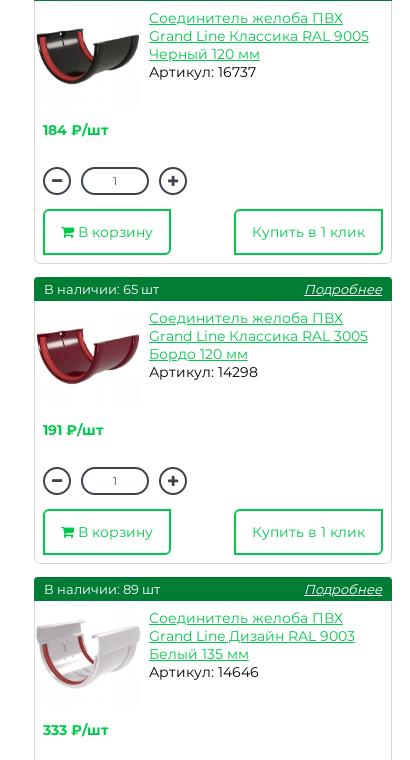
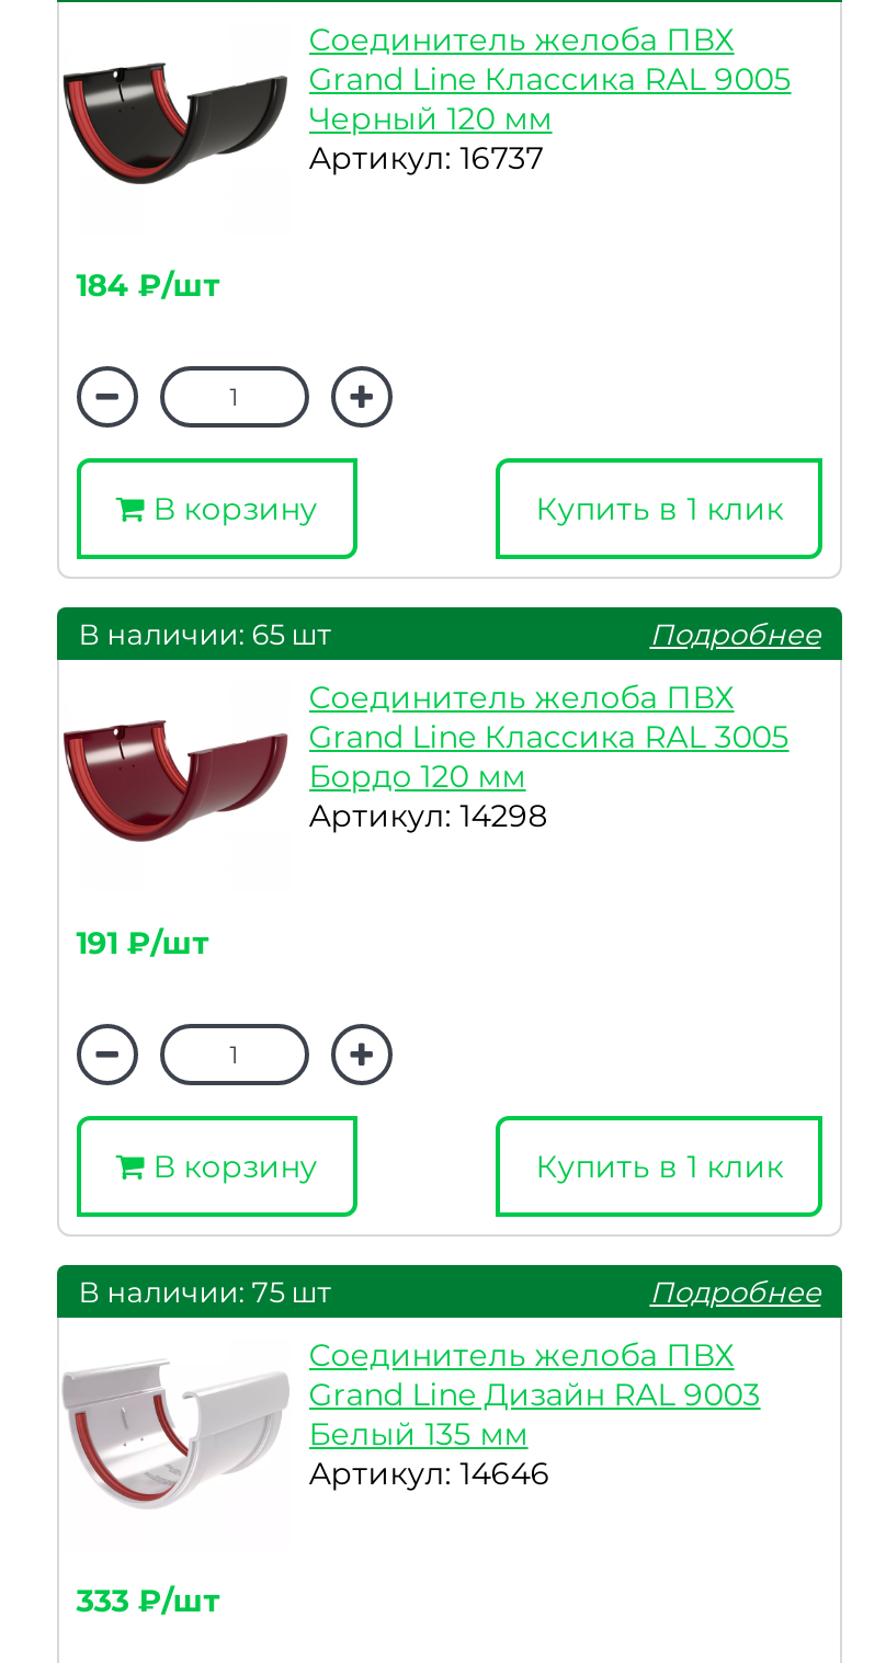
- В наличии: 89 шт
+ В наличии: 75 шт
